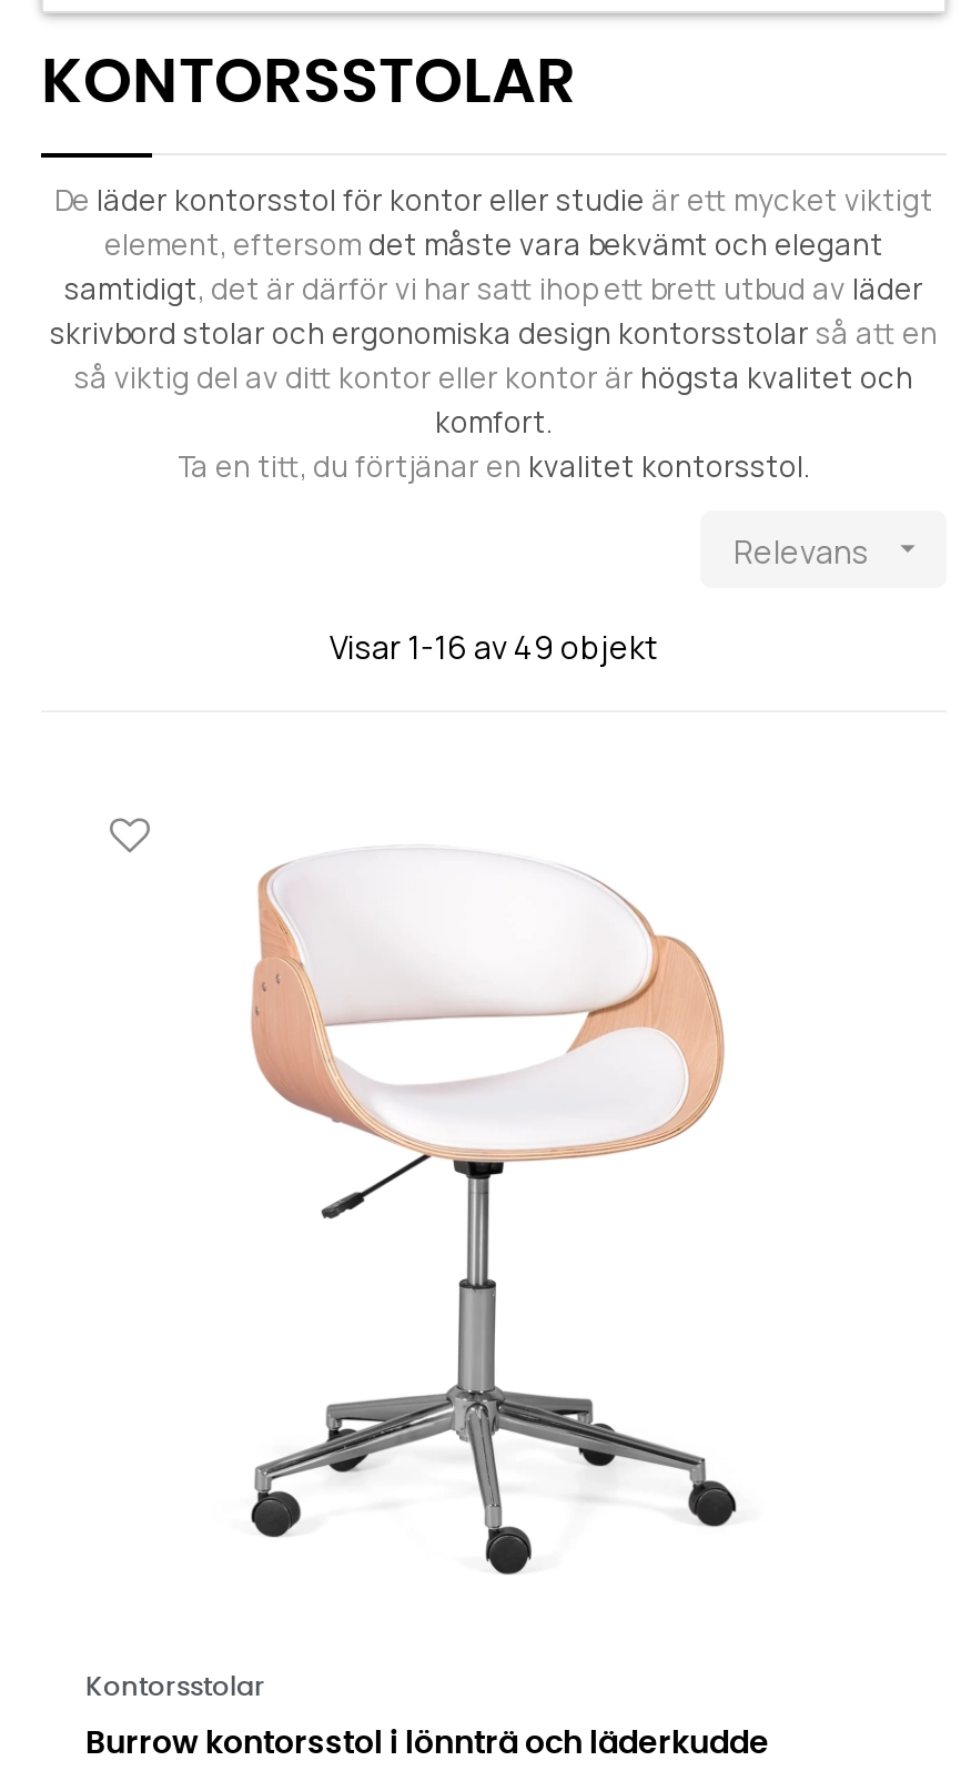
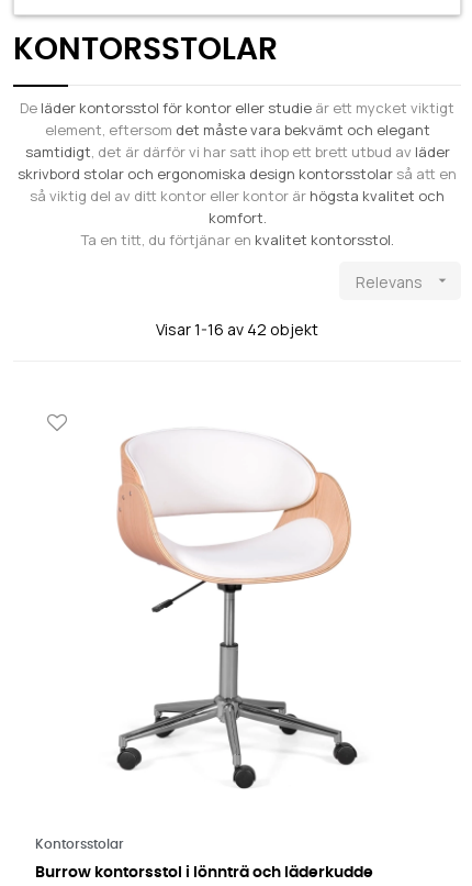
- Visar 1-16 av 49 objekt
+ Visar 1-16 av 42 objekt
